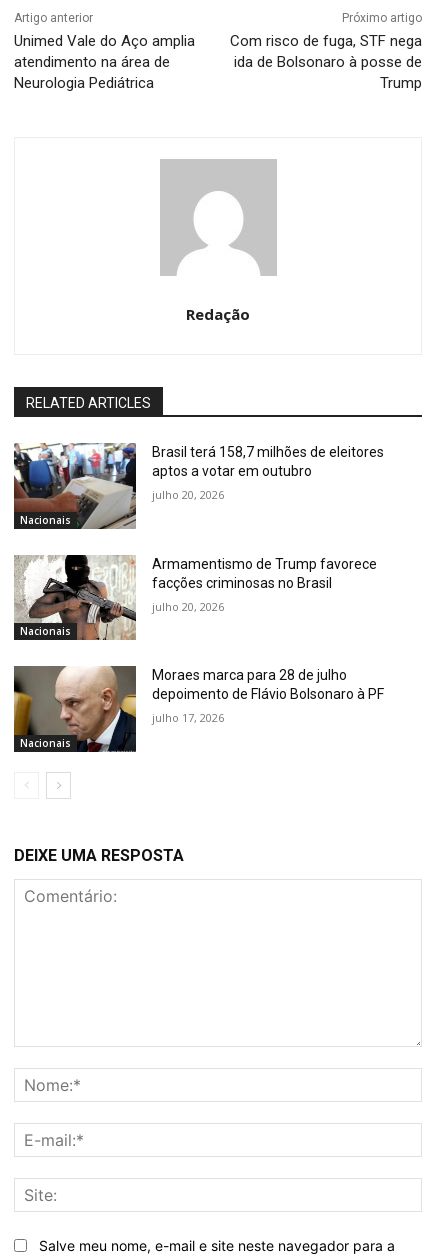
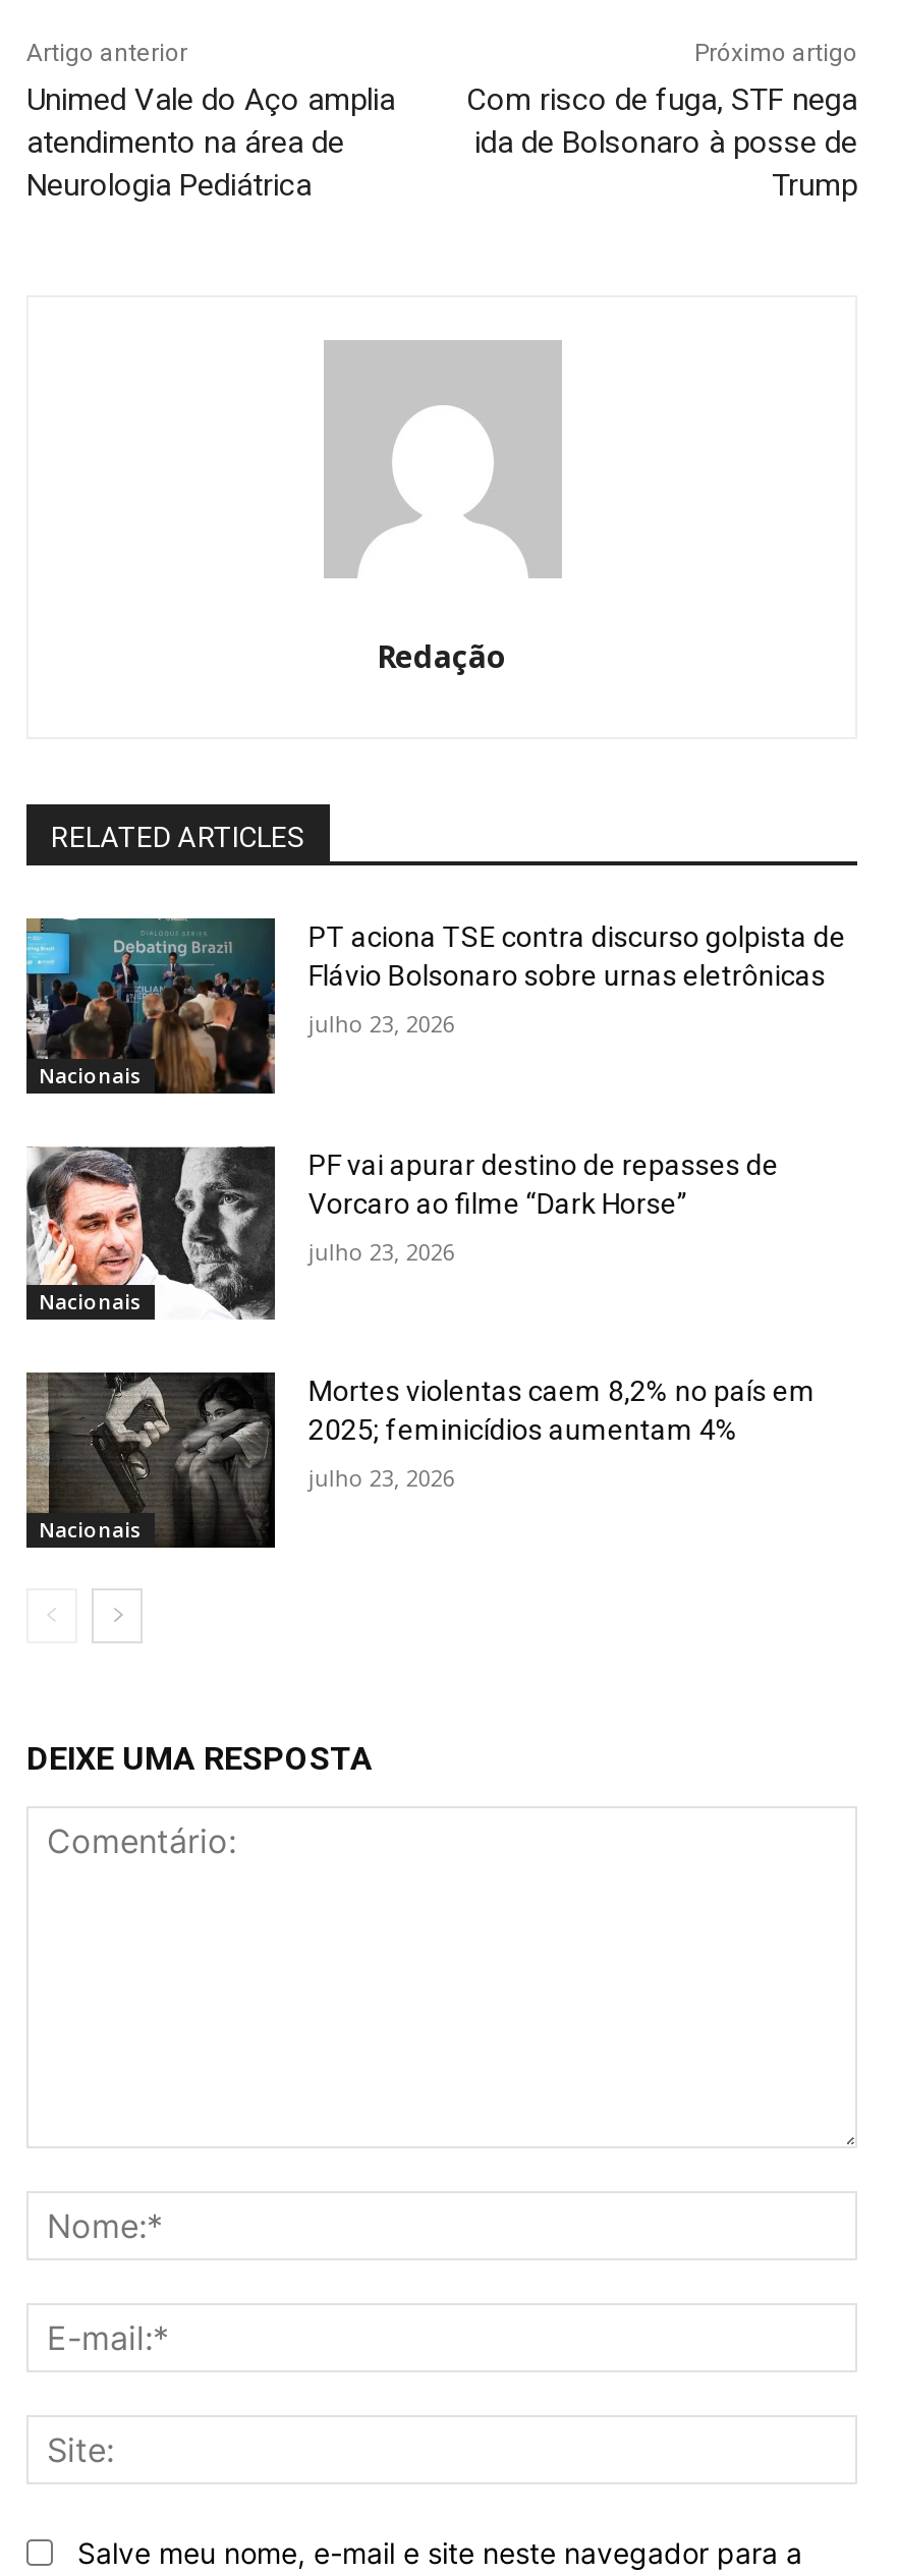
- [image]
- Brasil terá 158,7 milhões de eleitores
- aptos a votar em outubro
+ [image]
+ PT aciona TSE contra discurso golpista de
+ Flávio Bolsonaro sobre urnas eletrônicas

- julho 20, 2026
+ julho 23, 2026

- [image]
- Armamentismo de Trump favorece
- facções criminosas no Brasil
+ [image]
+ PF vai apurar destino de repasses de
+ Vorcaro ao filme “Dark Horse”

- julho 20, 2026
+ julho 23, 2026

- [image]
- Moraes marca para 28 de julho
- depoimento de Flávio Bolsonaro à PF
+ [image]
+ Mortes violentas caem 8,2% no país em
+ 2025; feminicídios aumentam 4%

- julho 17, 2026
+ julho 23, 2026
